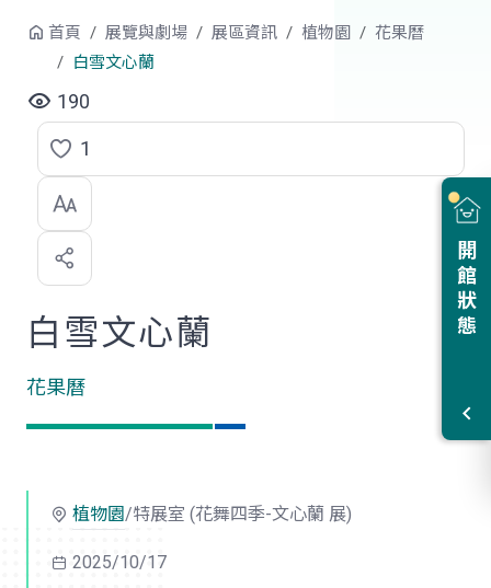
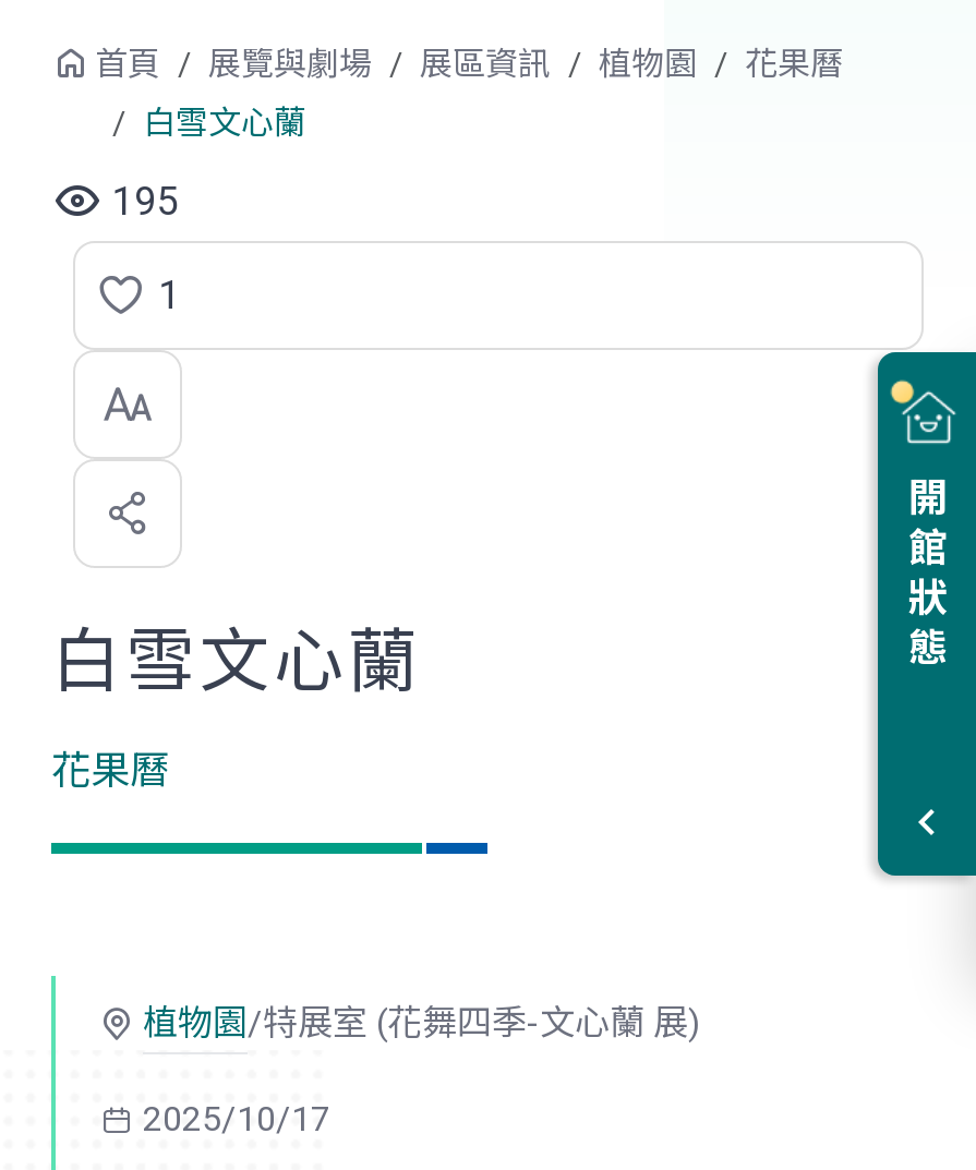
- 190
+ 195
